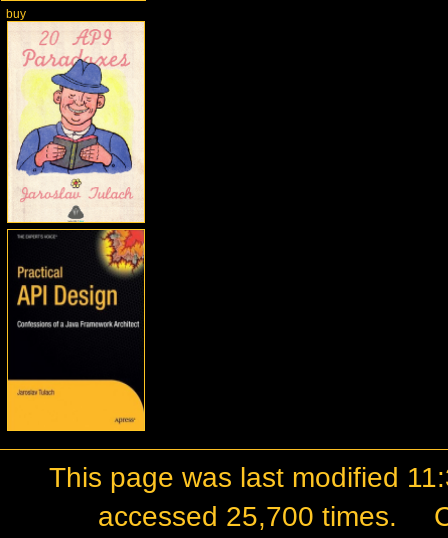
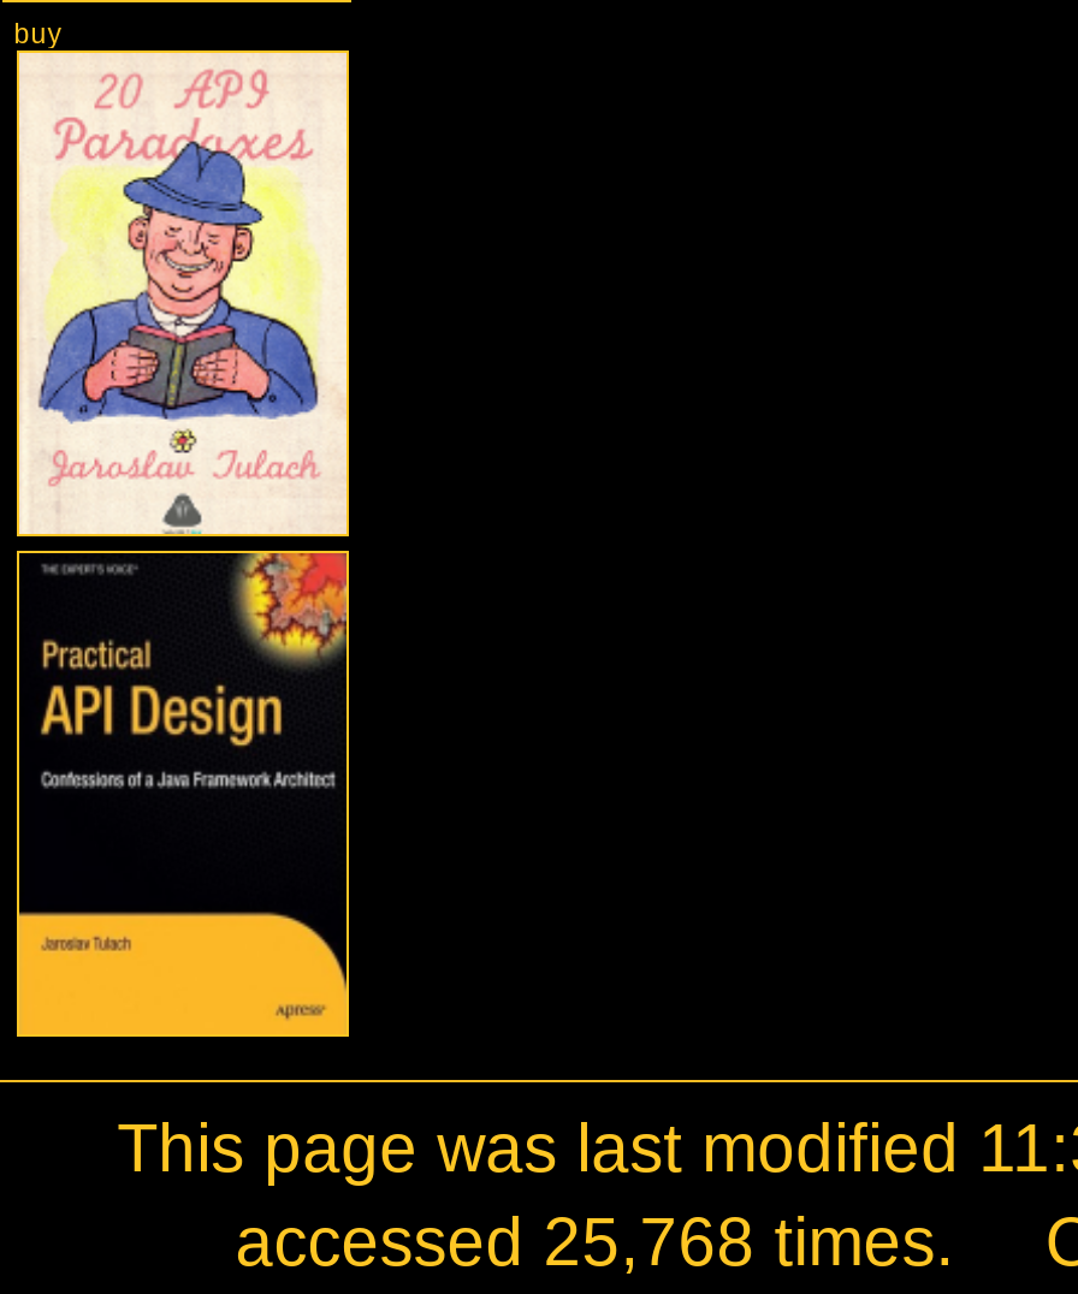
- accessed 25,700 times.
+ accessed 25,768 times.
